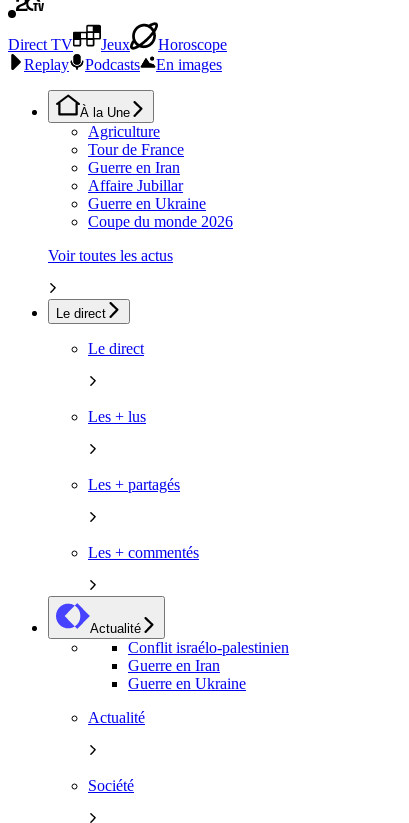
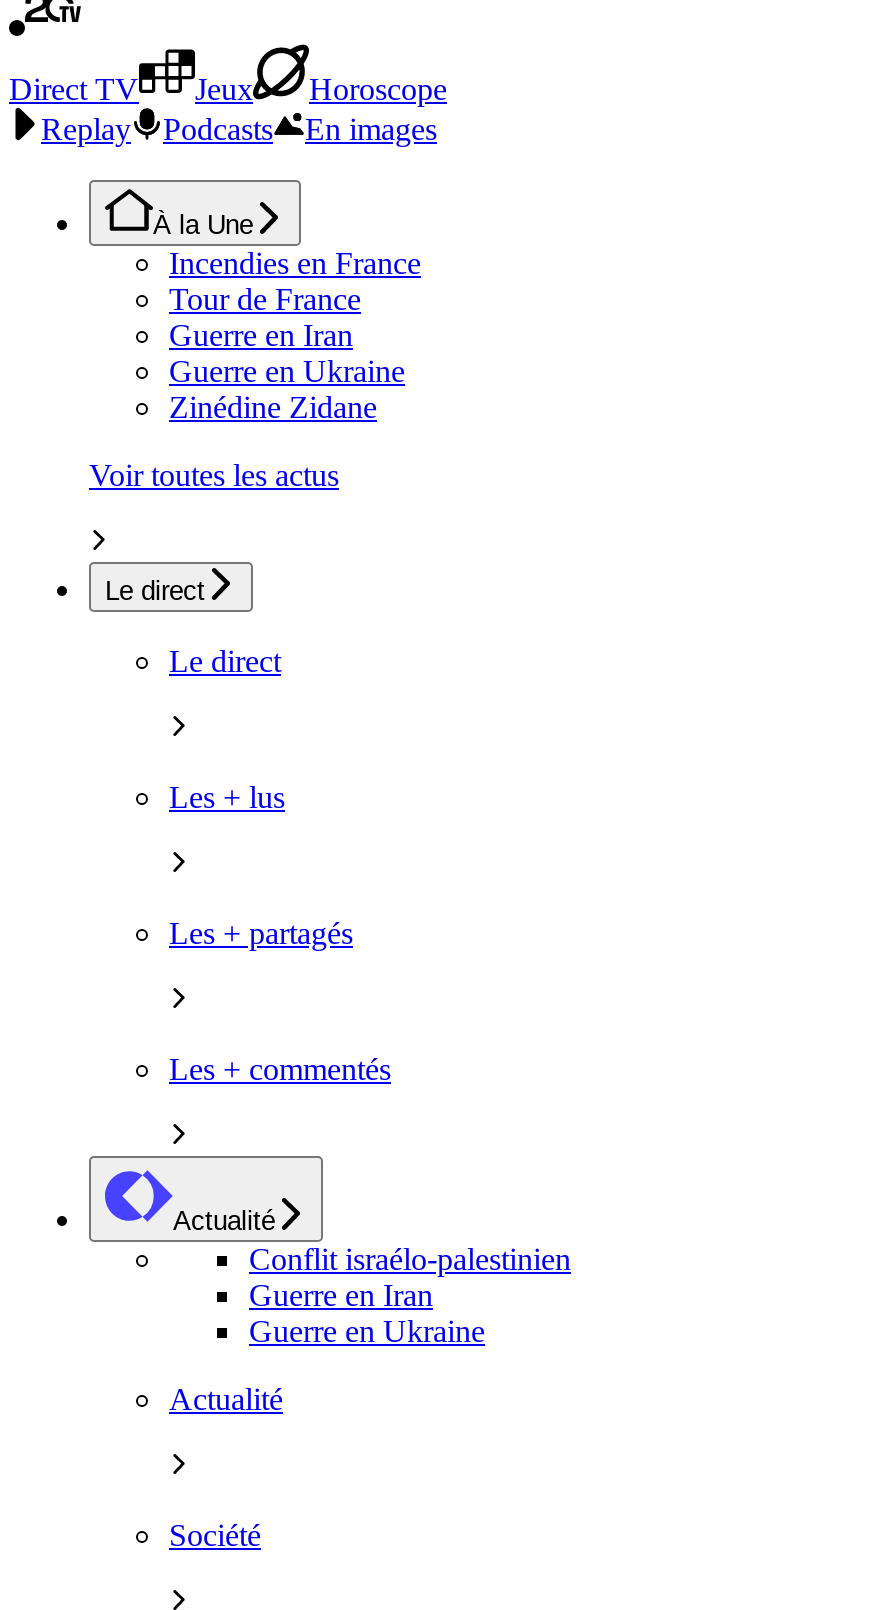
- Agriculture
+ Incendies en France

- Affaire Jubillar

- Coupe du monde 2026
+ Zinédine Zidane
